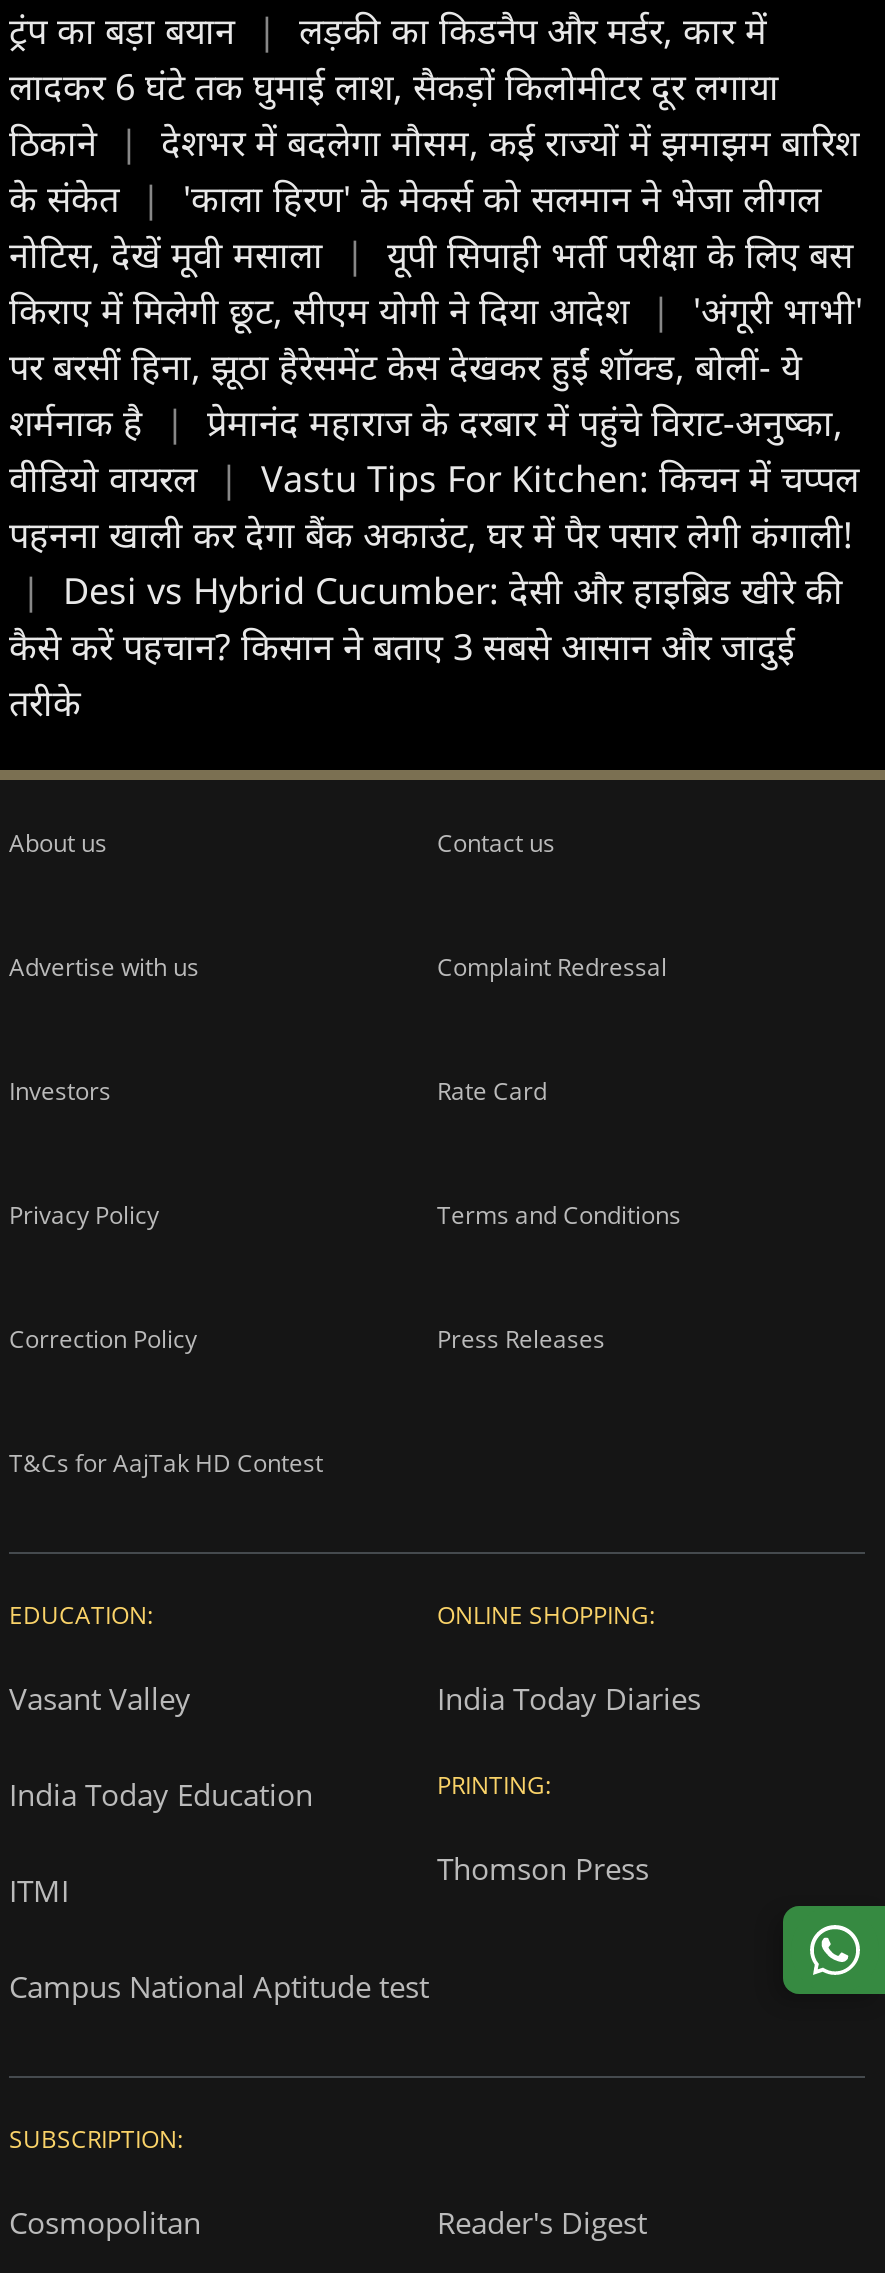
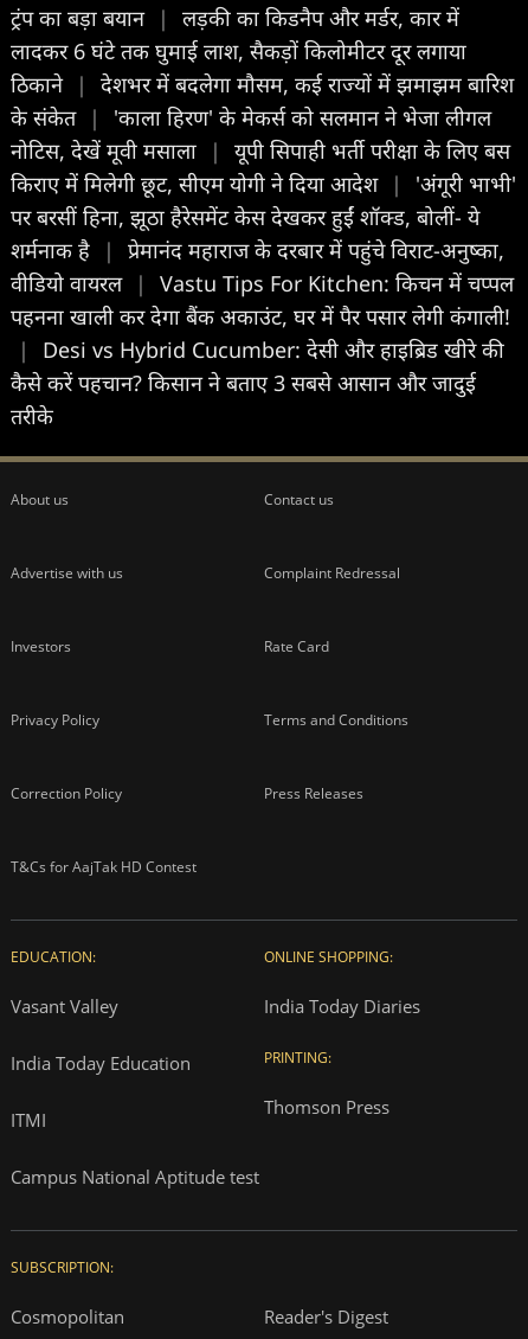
- [image]
